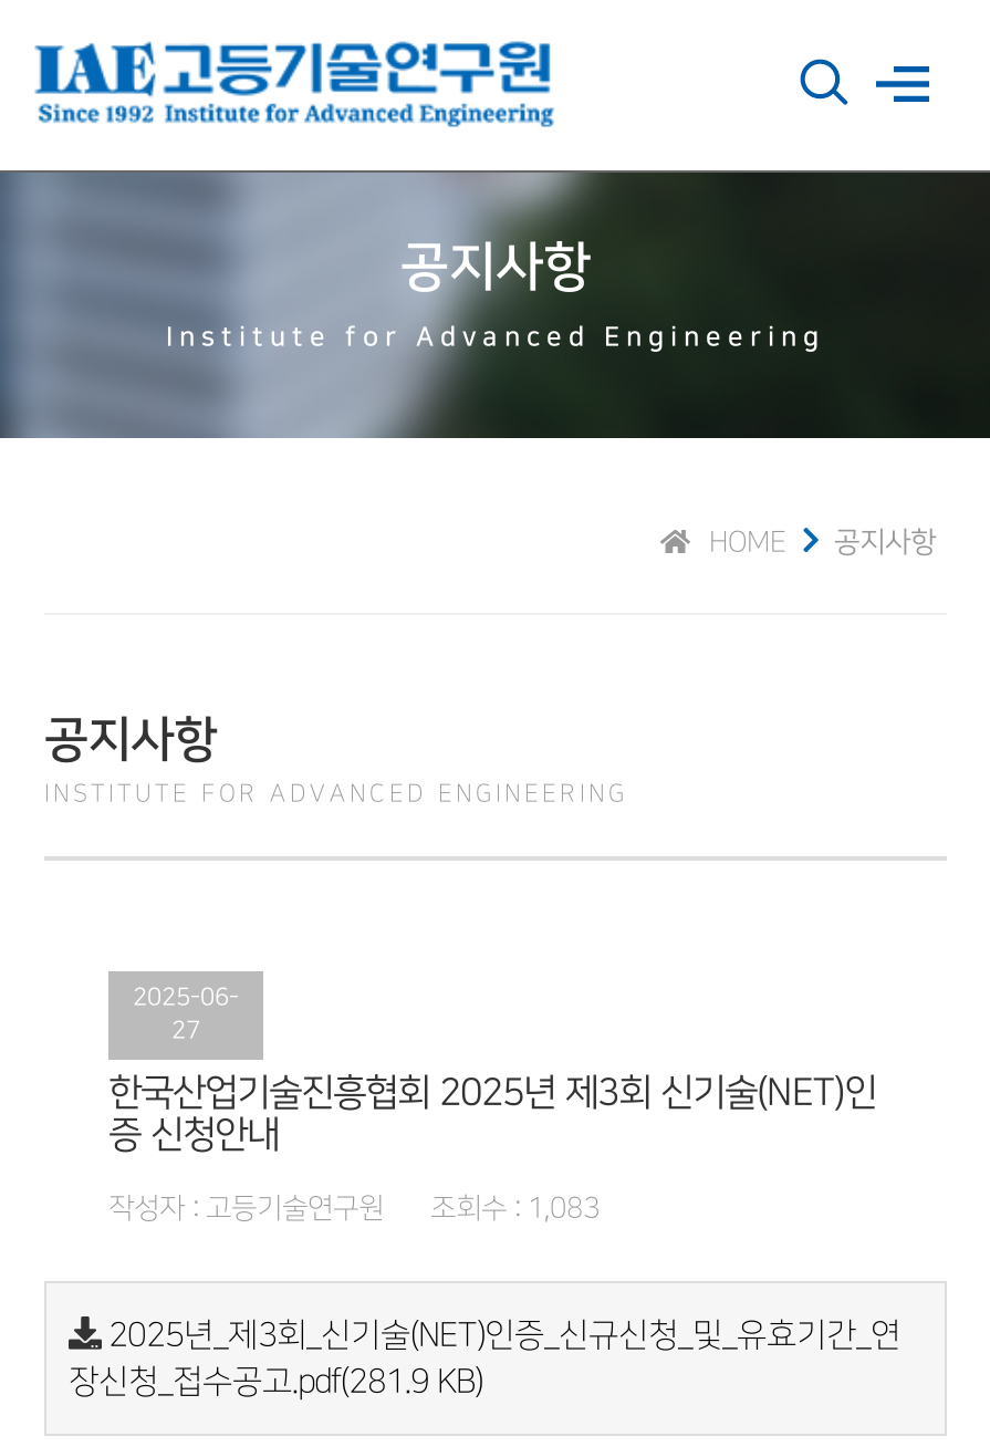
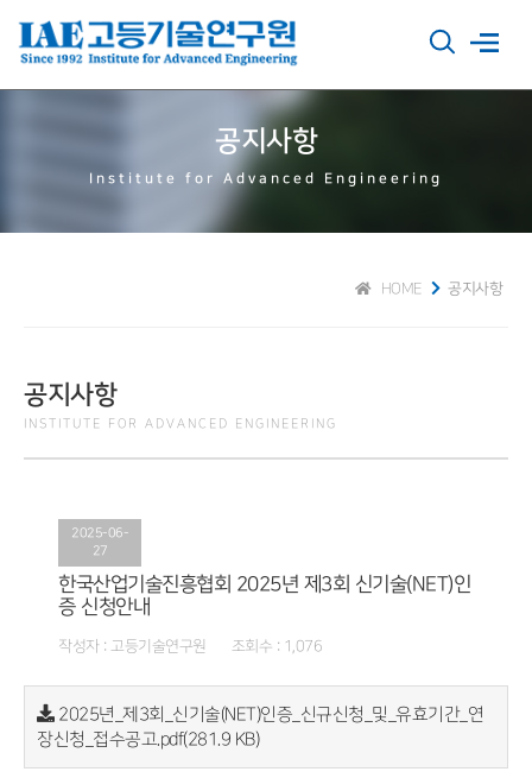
- 작성자 : 고등기술연구원 조회수 : 1,083
+ 작성자 : 고등기술연구원 조회수 : 1,076
